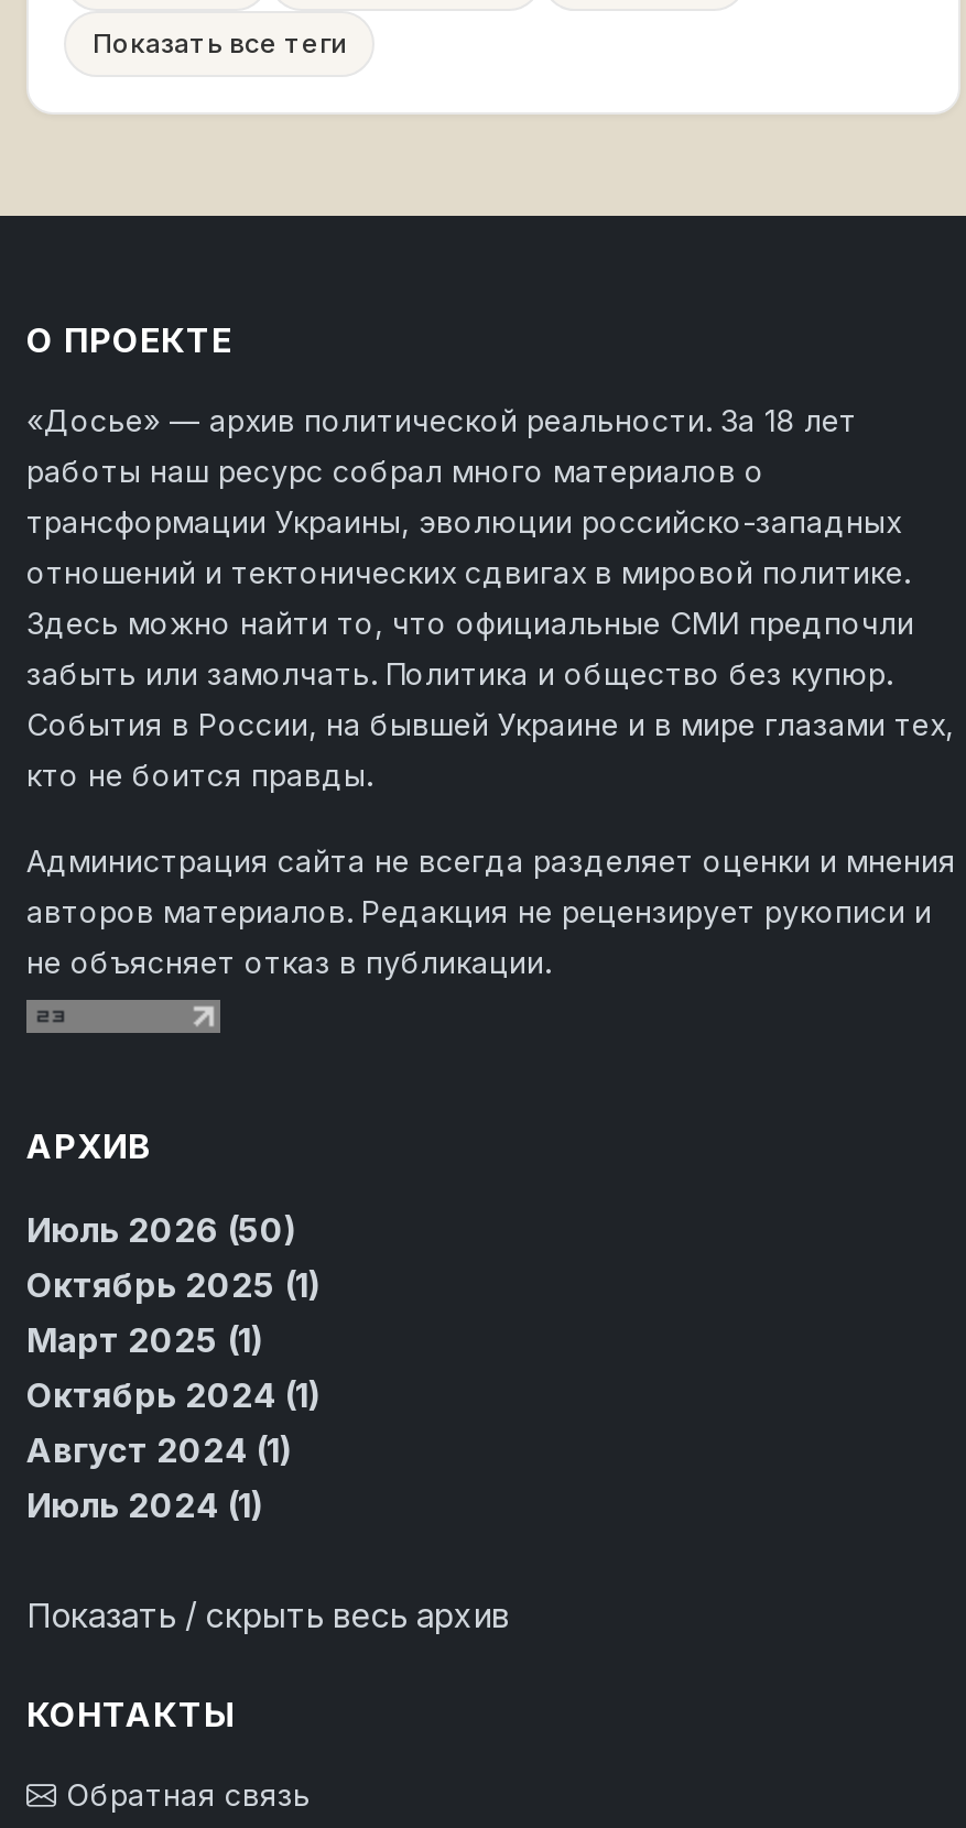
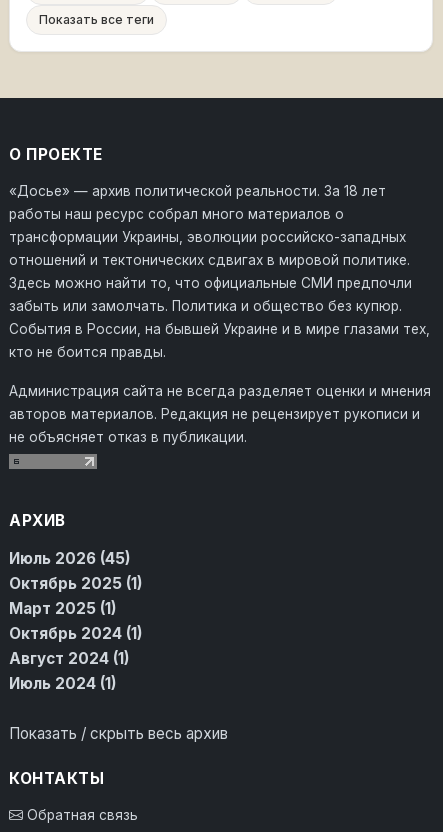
- Июль 2026 (50)
+ Июль 2026 (45)
